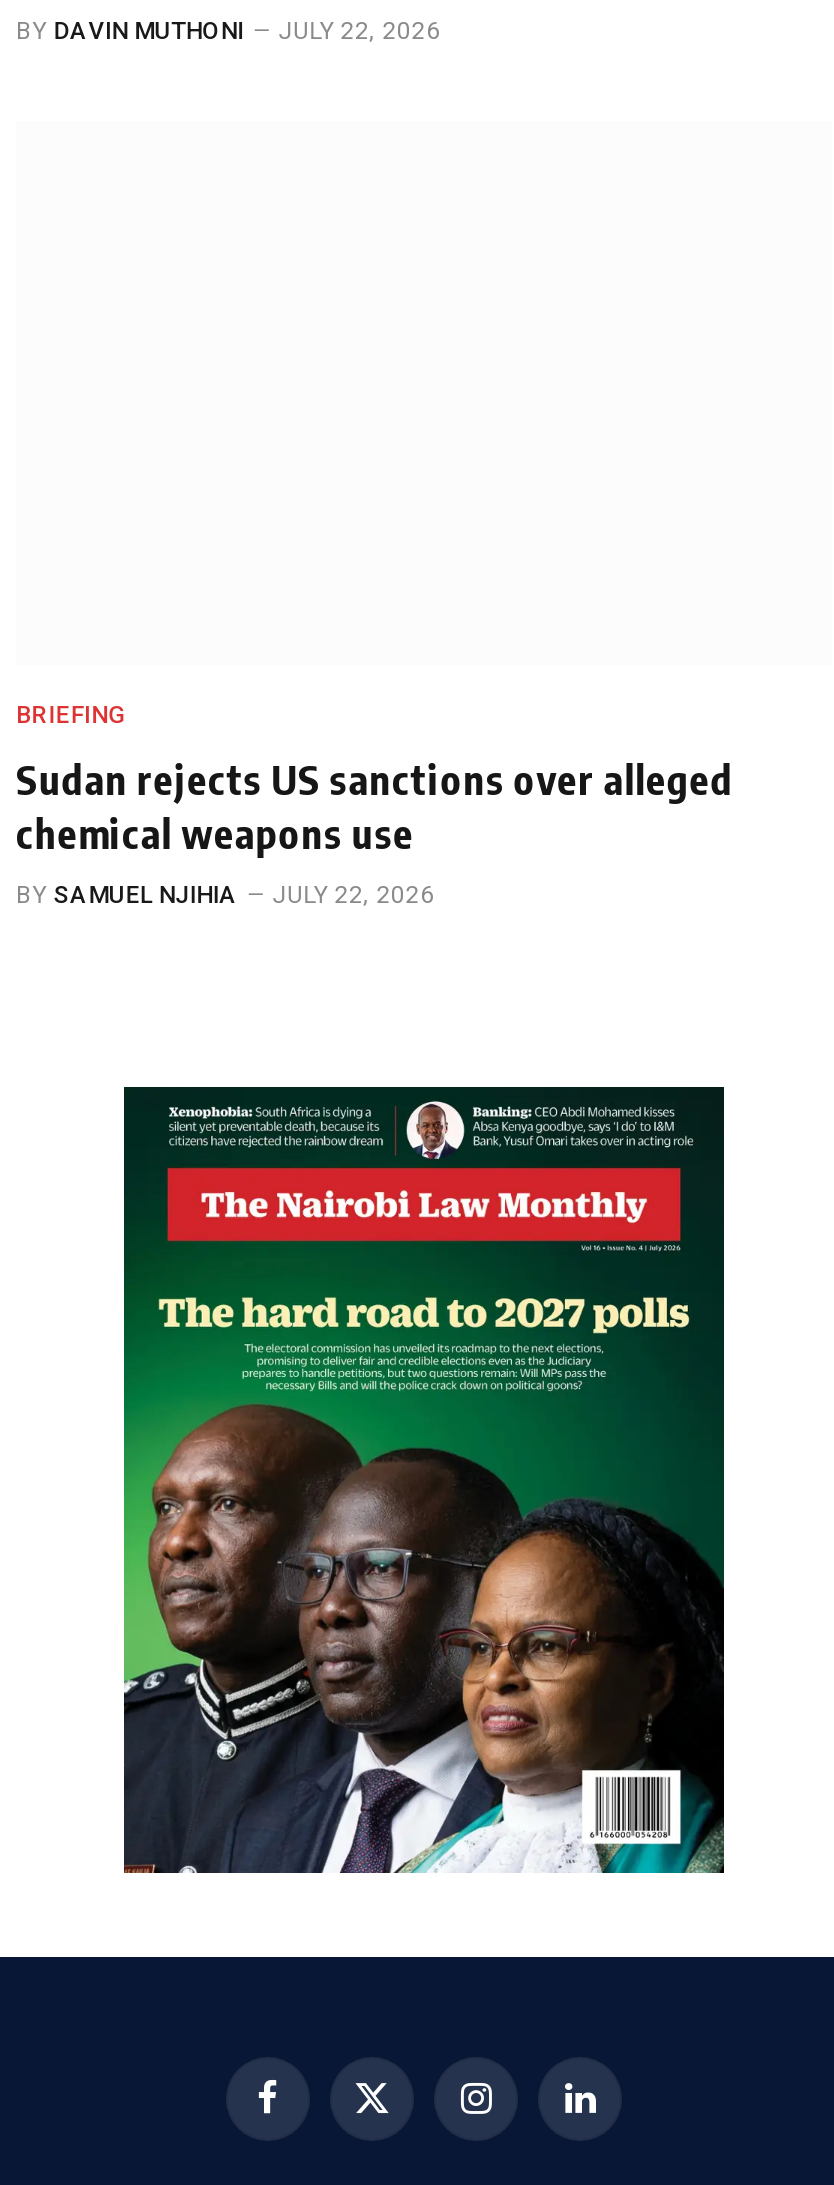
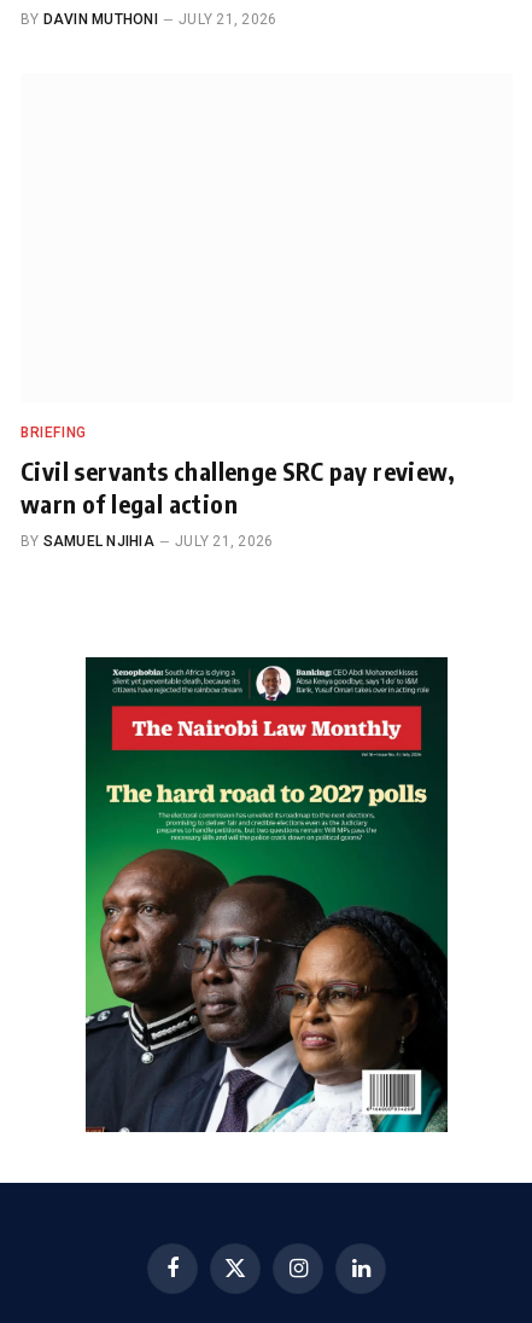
- BY DAVIN MUTHONI JULY 22, 2026
+ BY DAVIN MUTHONI JULY 21, 2026

- Sudan rejects US sanctions over alleged
- chemical weapons use
+ Civil servants challenge SRC pay review,
+ warn of legal action

- BY SAMUEL NJIHIA JULY 22, 2026
+ BY SAMUEL NJIHIA JULY 21, 2026
